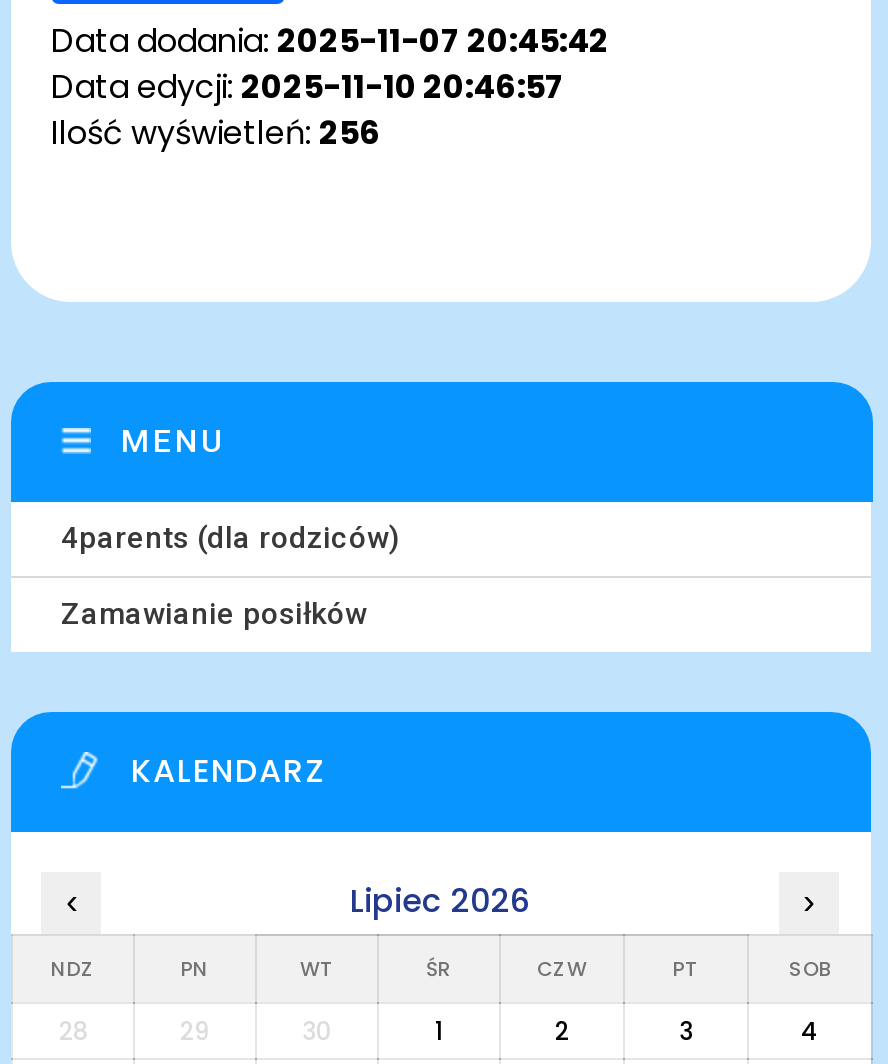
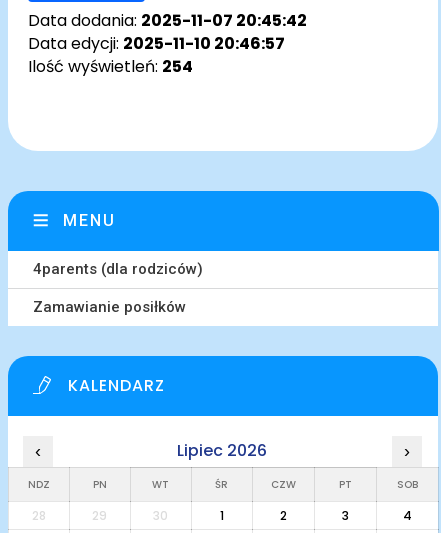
- Ilość wyświetleń: 256
+ Ilość wyświetleń: 254
